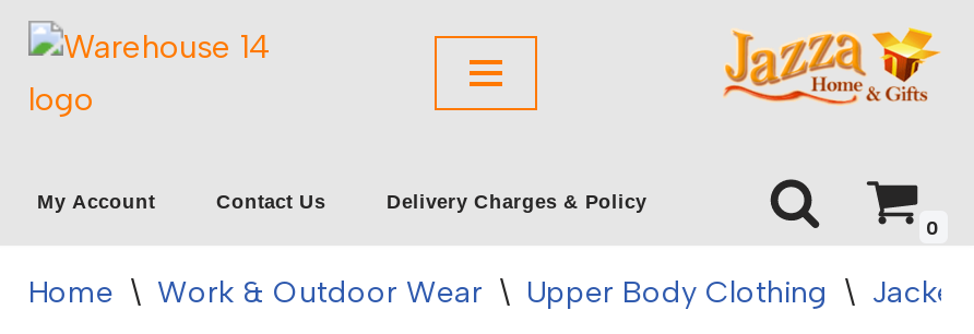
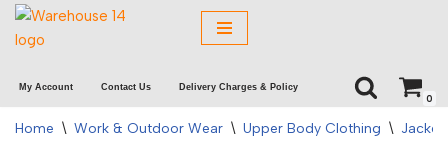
- [image]
